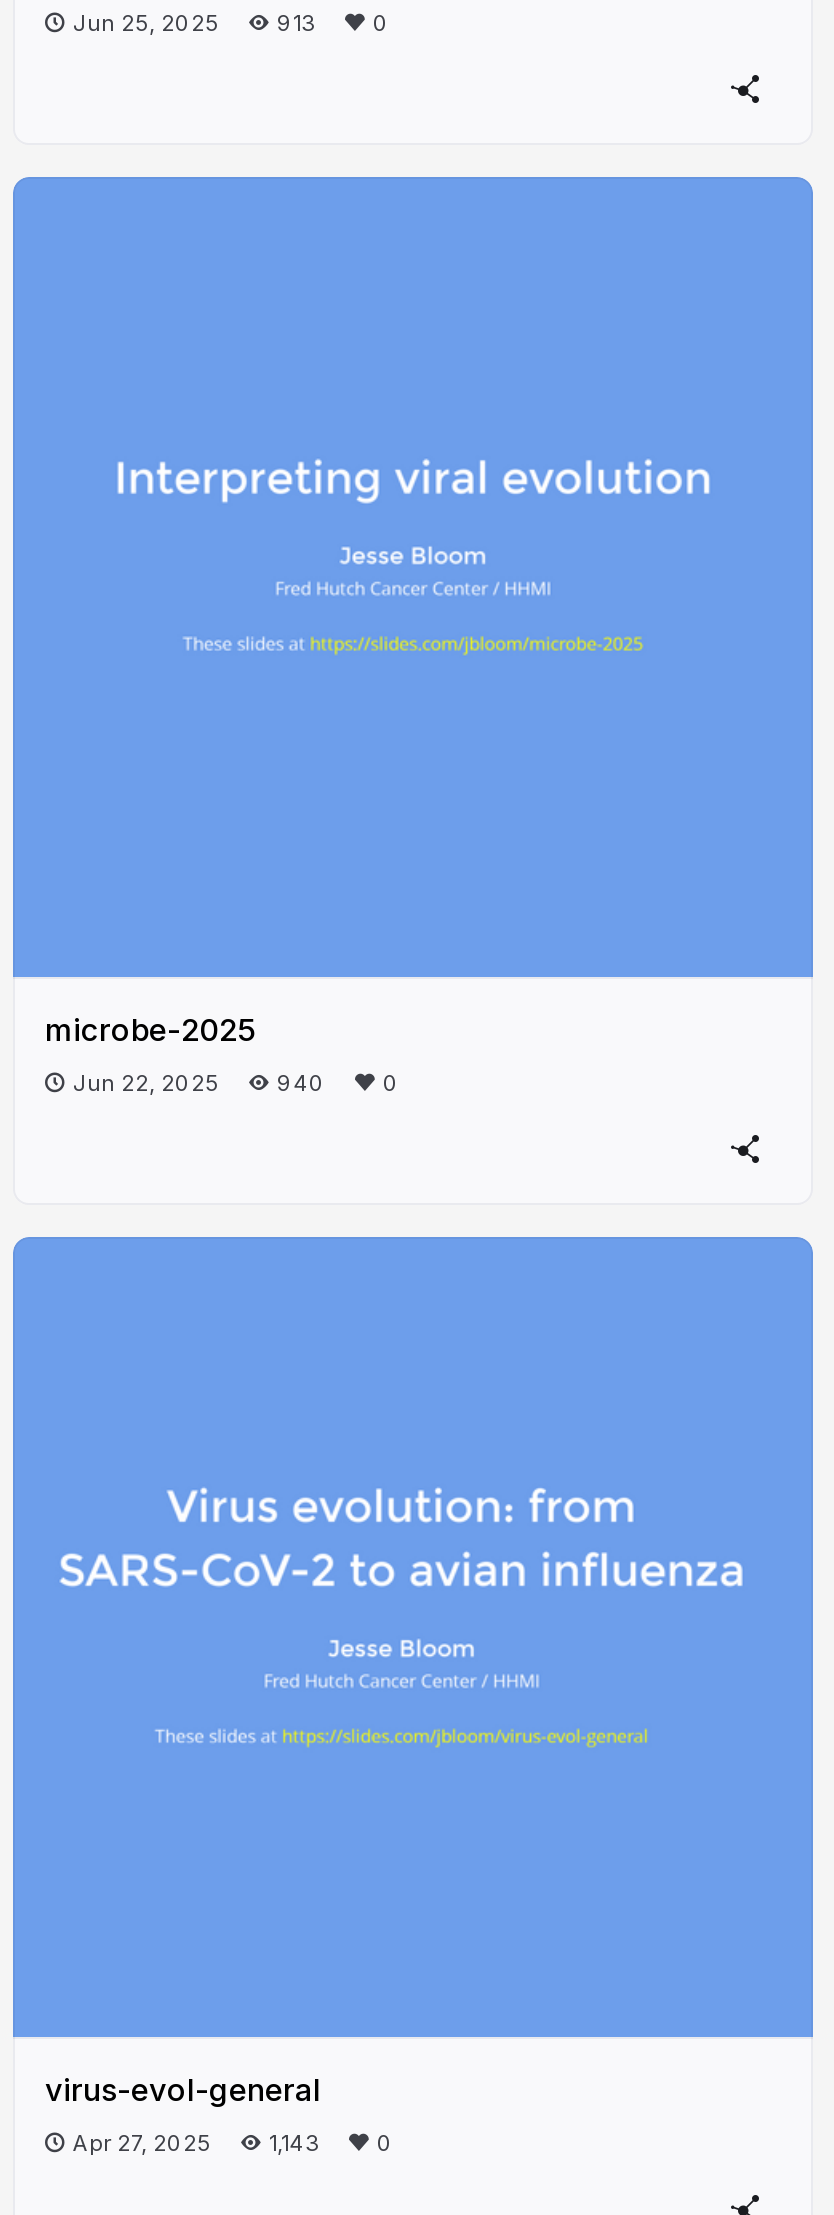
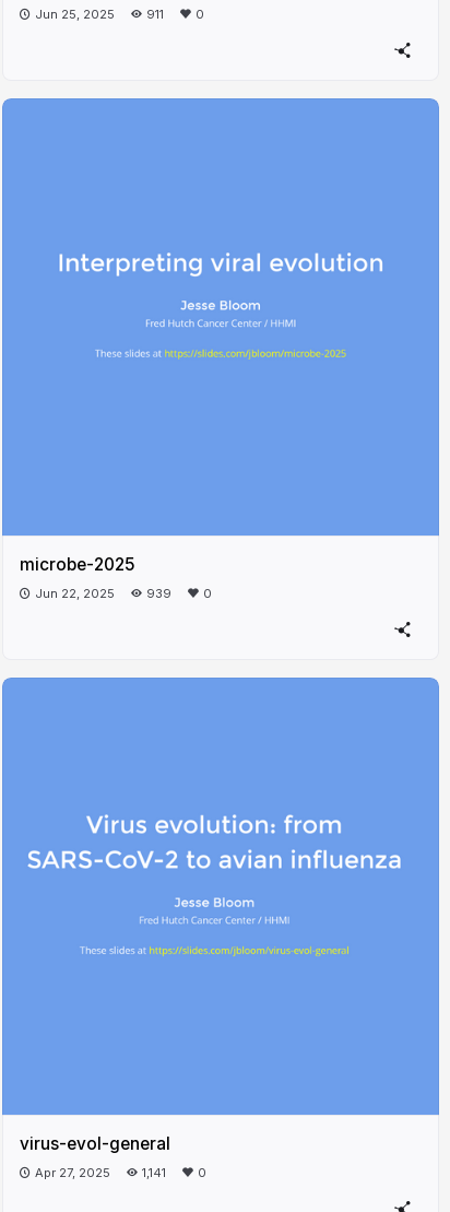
- 913
+ 911

- 940
+ 939

- 1,143
+ 1,141
